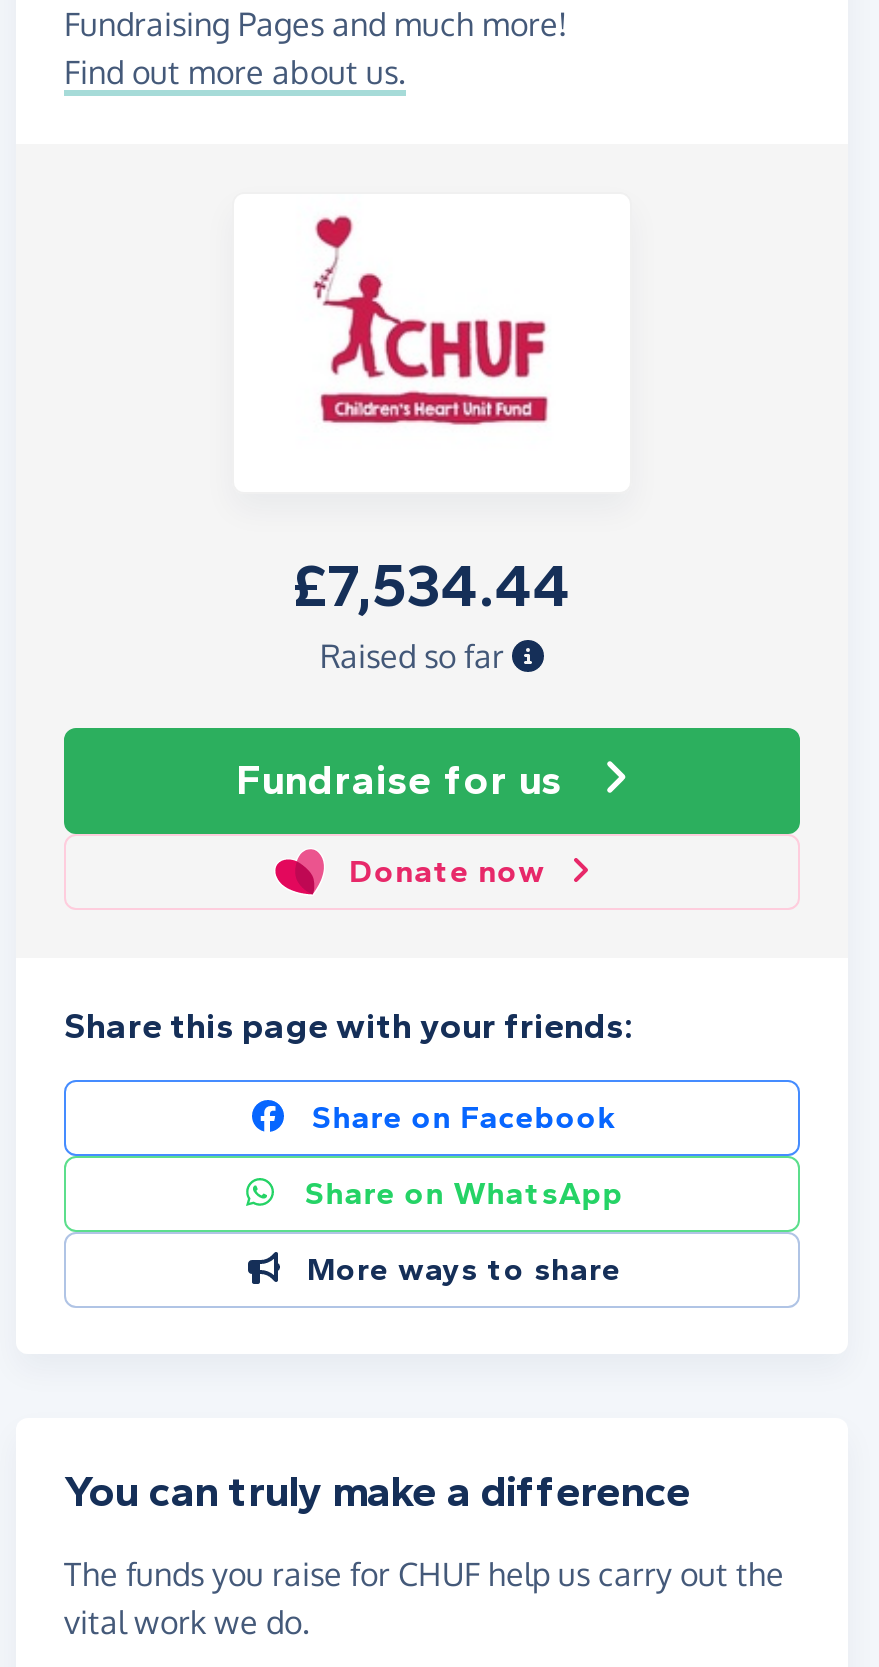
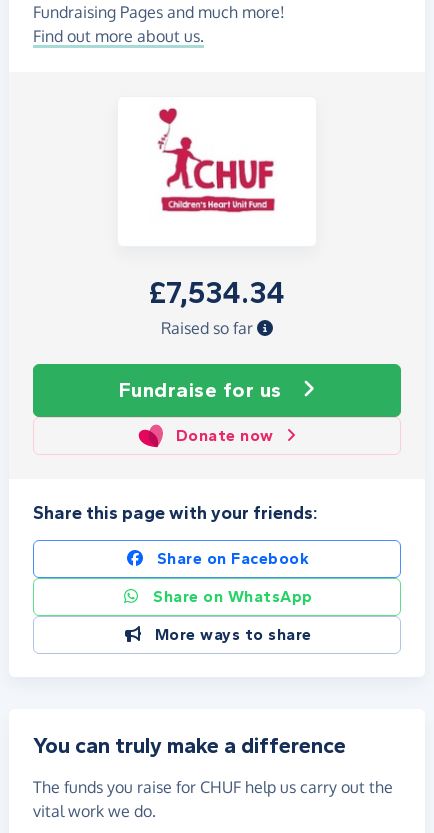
- £7,534.44
+ £7,534.34
